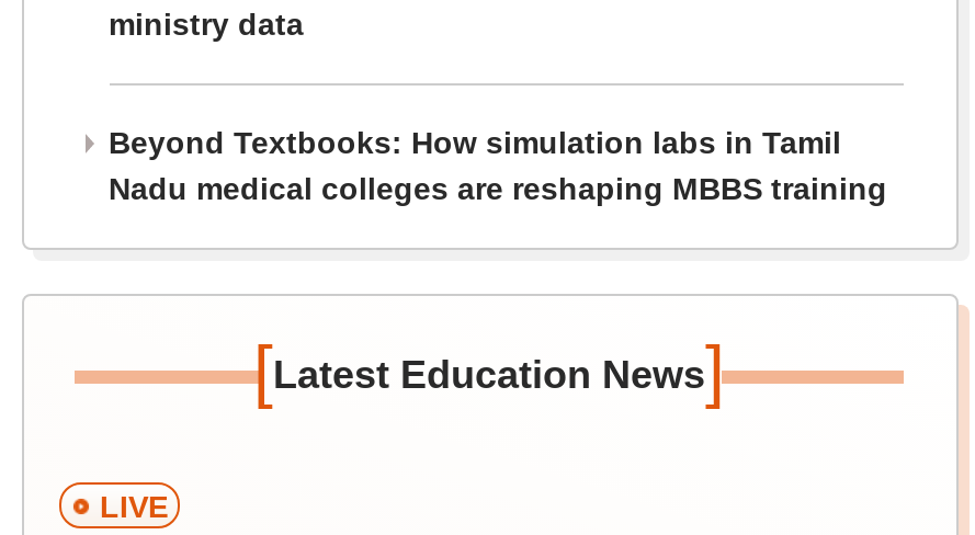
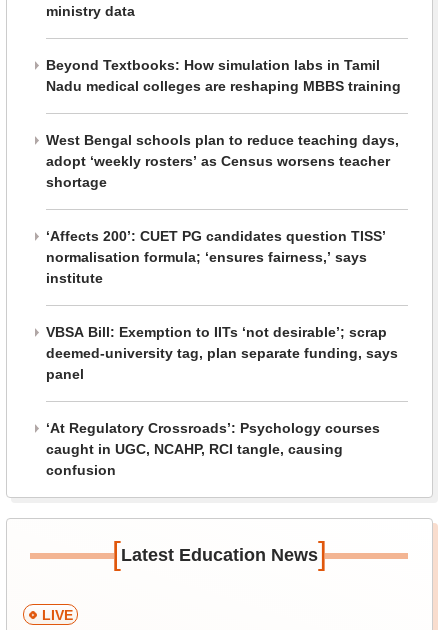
+ West Bengal schools plan to reduce teaching days,
+ adopt ‘weekly rosters’ as Census worsens teacher
+ shortage
+ ‘Affects 200’: CUET PG candidates question TISS’
+ normalisation formula; ‘ensures fairness,’ says
+ institute
+ VBSA Bill: Exemption to IITs ‘not desirable’; scrap
+ deemed-university tag, plan separate funding, says
+ panel
+ ‘At Regulatory Crossroads’: Psychology courses
+ caught in UGC, NCAHP, RCI tangle, causing
+ confusion
